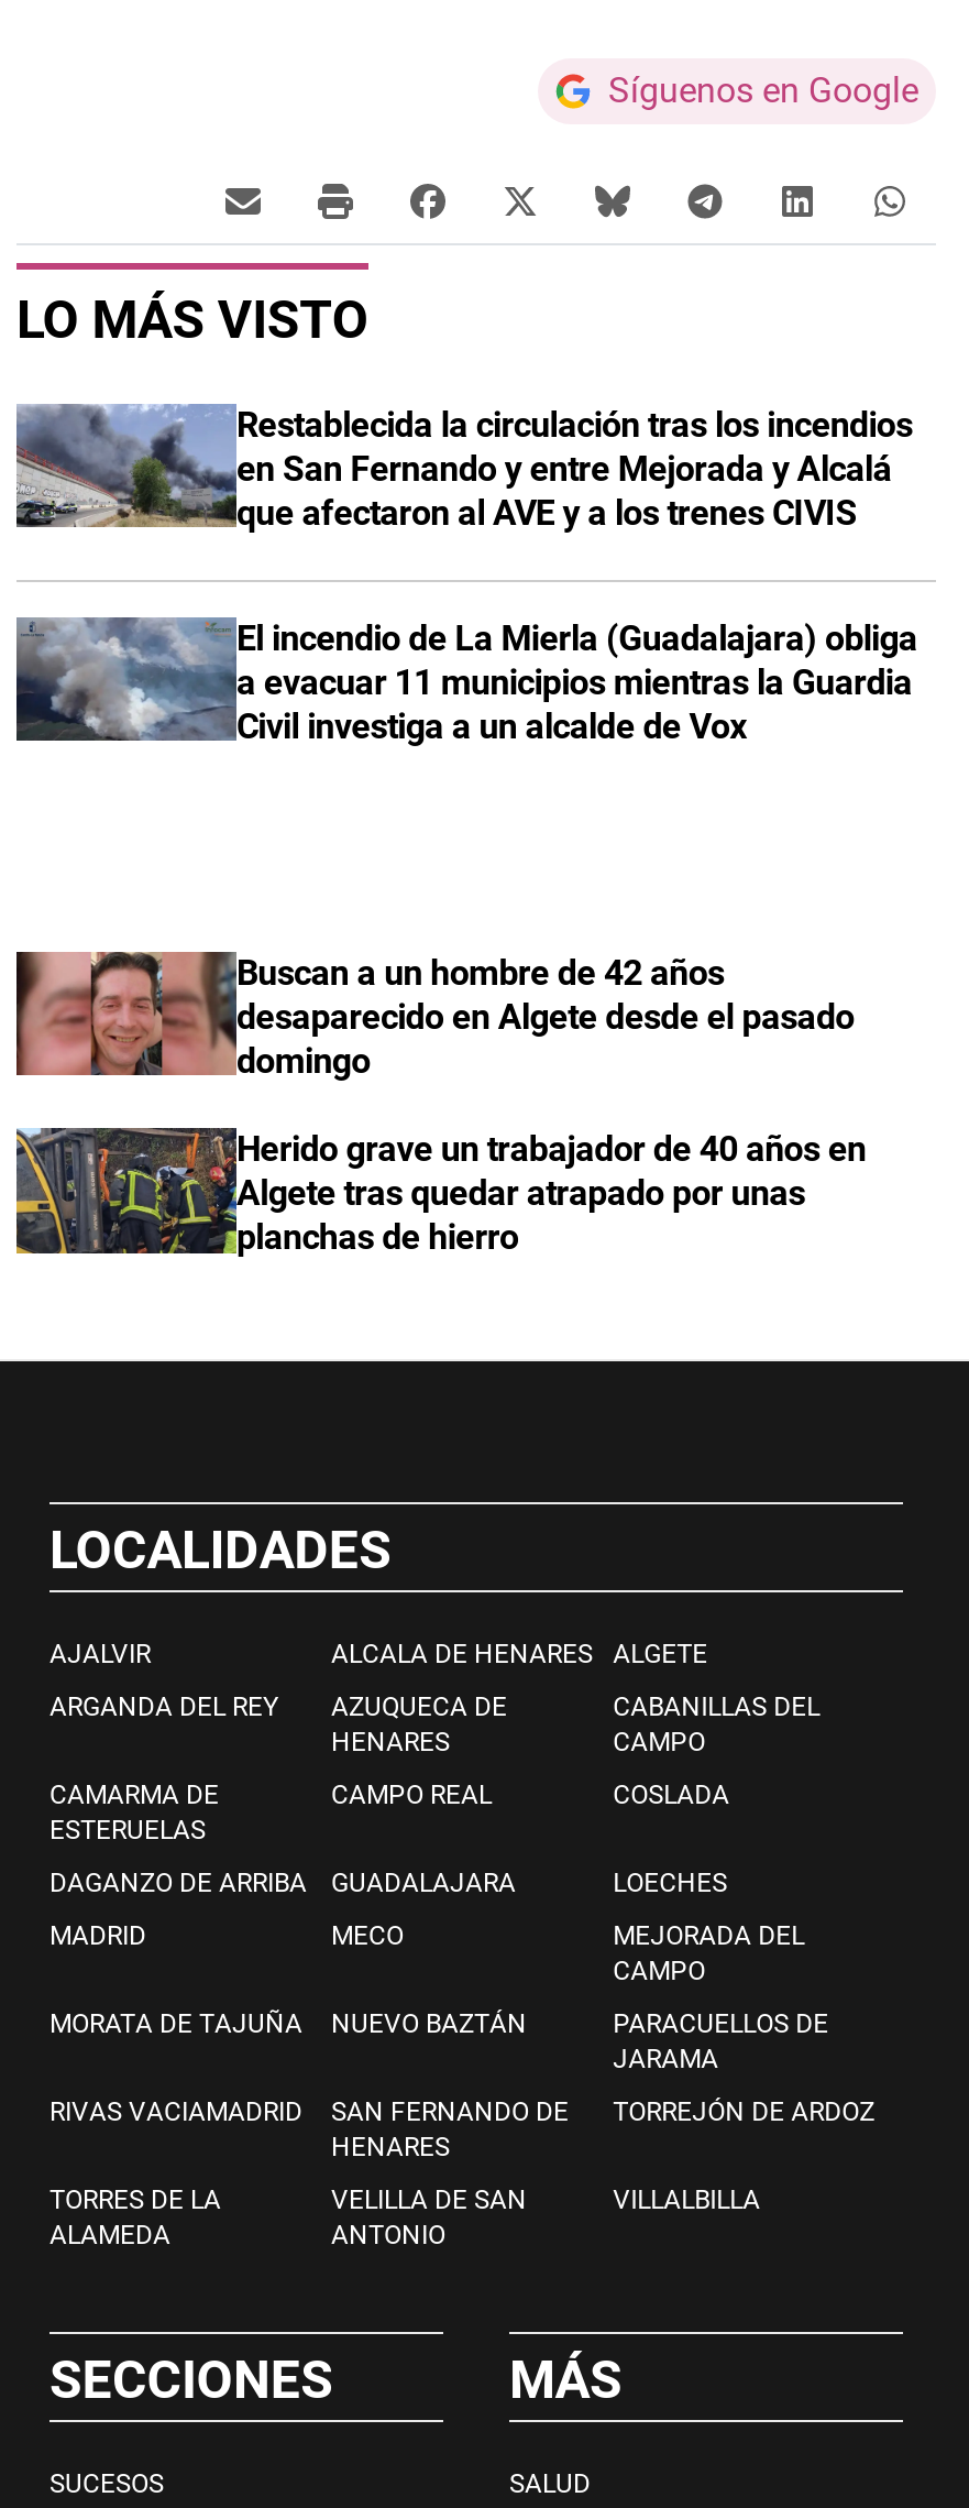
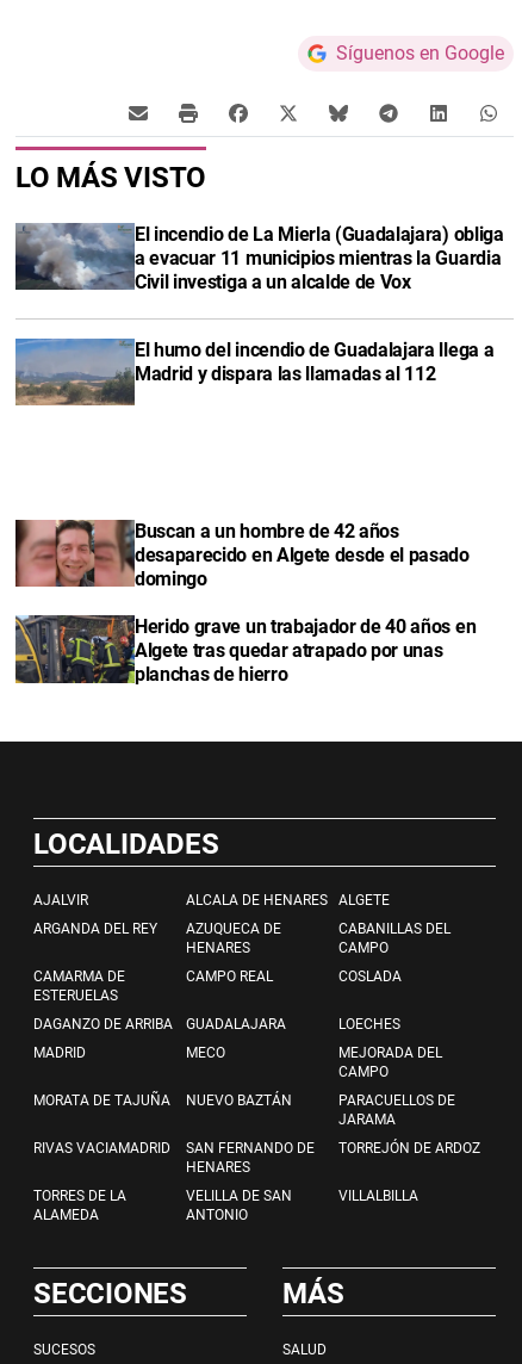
- [image]
- Restablecida la circulación tras los incendios
- en San Fernando y entre Mejorada y Alcalá
- que afectaron al AVE y a los trenes CIVIS

moved up: [image] | El incendio de La Mierla (Guadalajara) obliga | a evacuar 11 municipios mientras la Guardia | Civil investiga a un alcalde de Vox

+ [image]
+ El humo del incendio de Guadalajara llega a
+ Madrid y dispara las llamadas al 112
